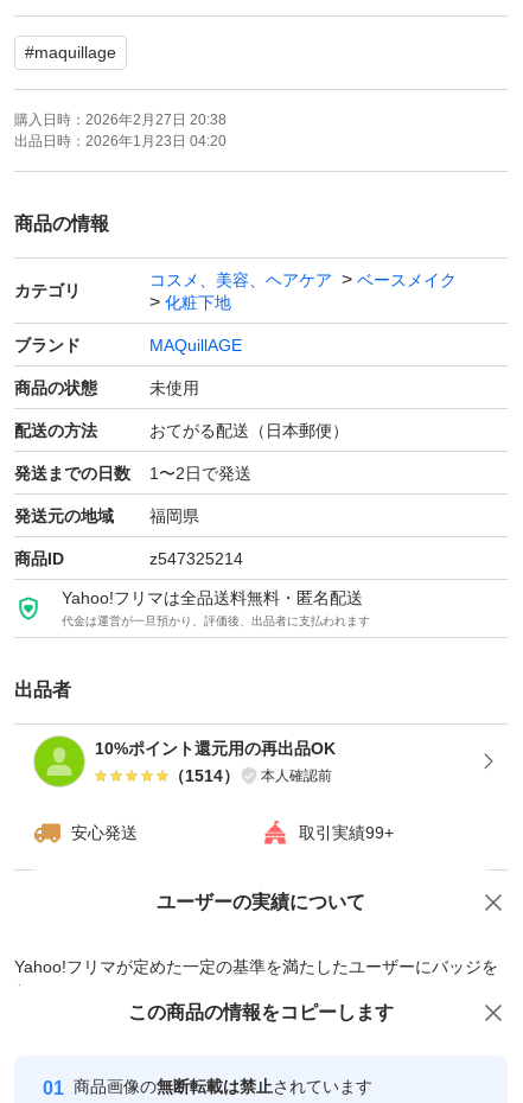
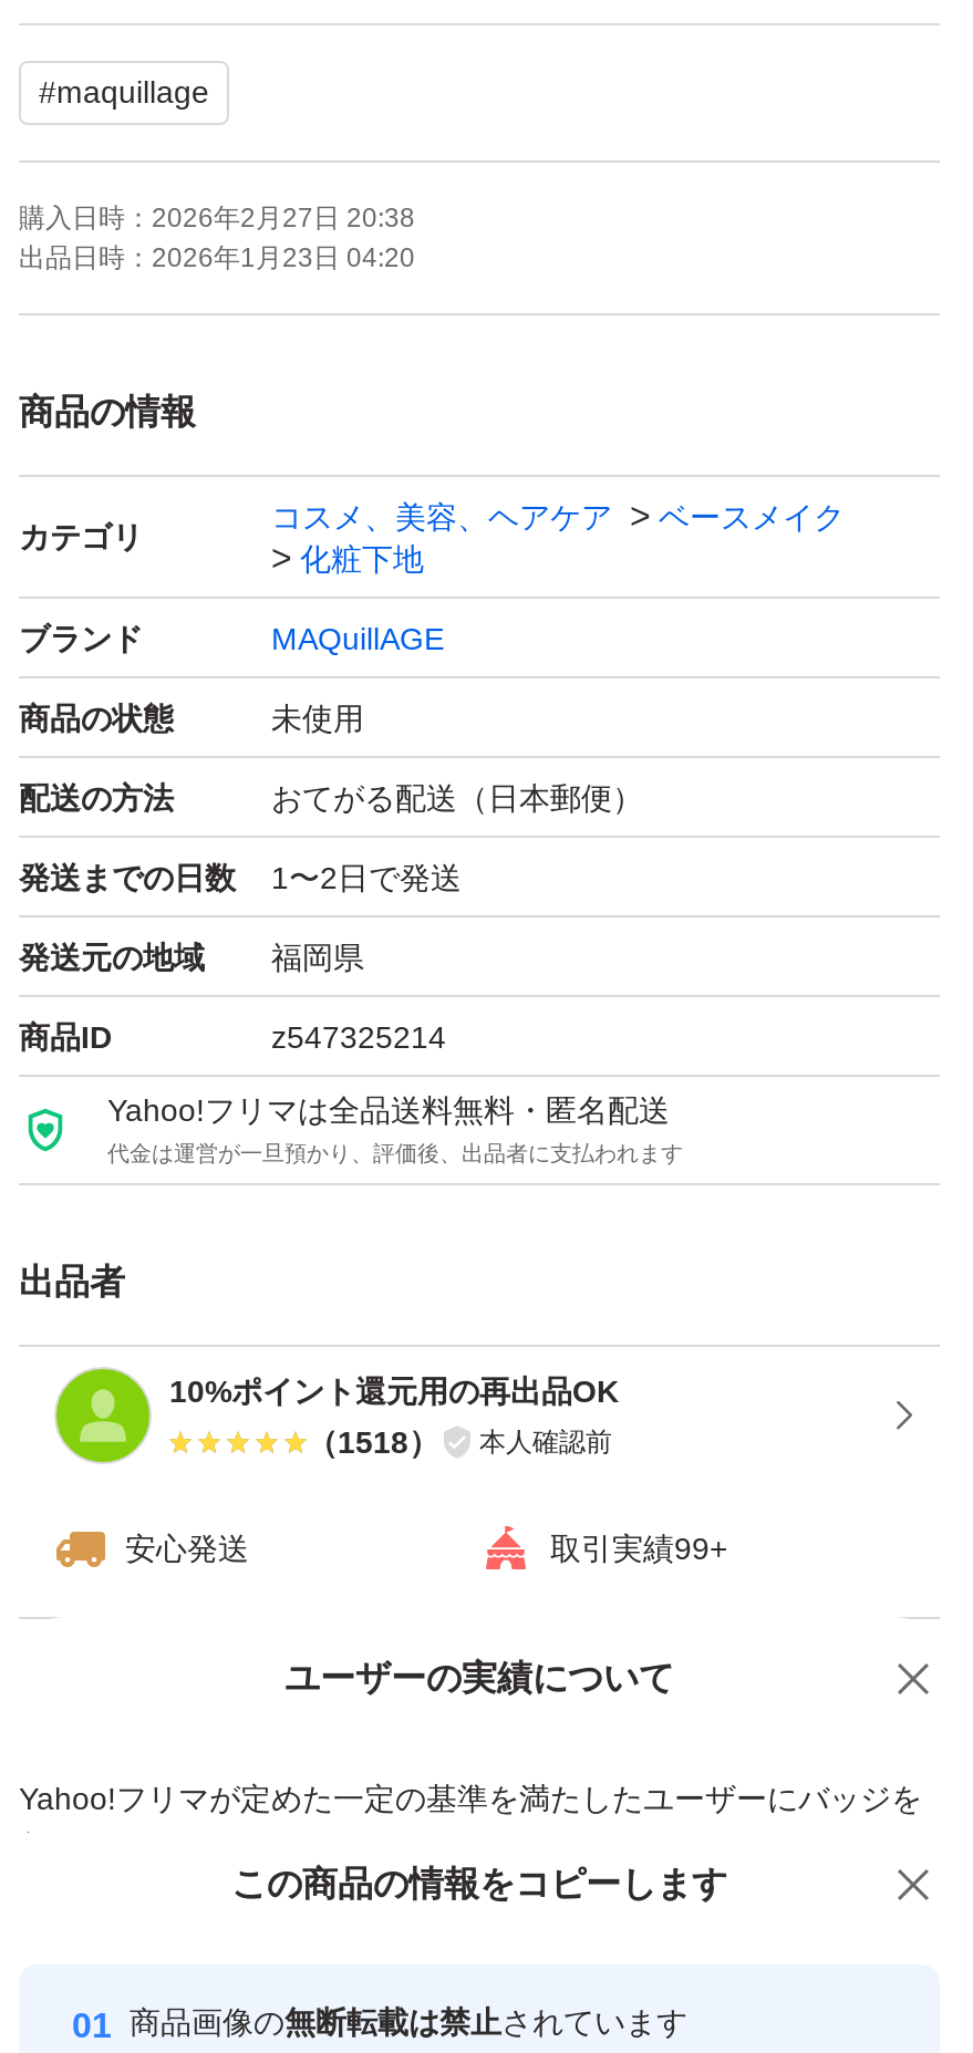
- （1514） 本人確認前
+ （1518） 本人確認前
